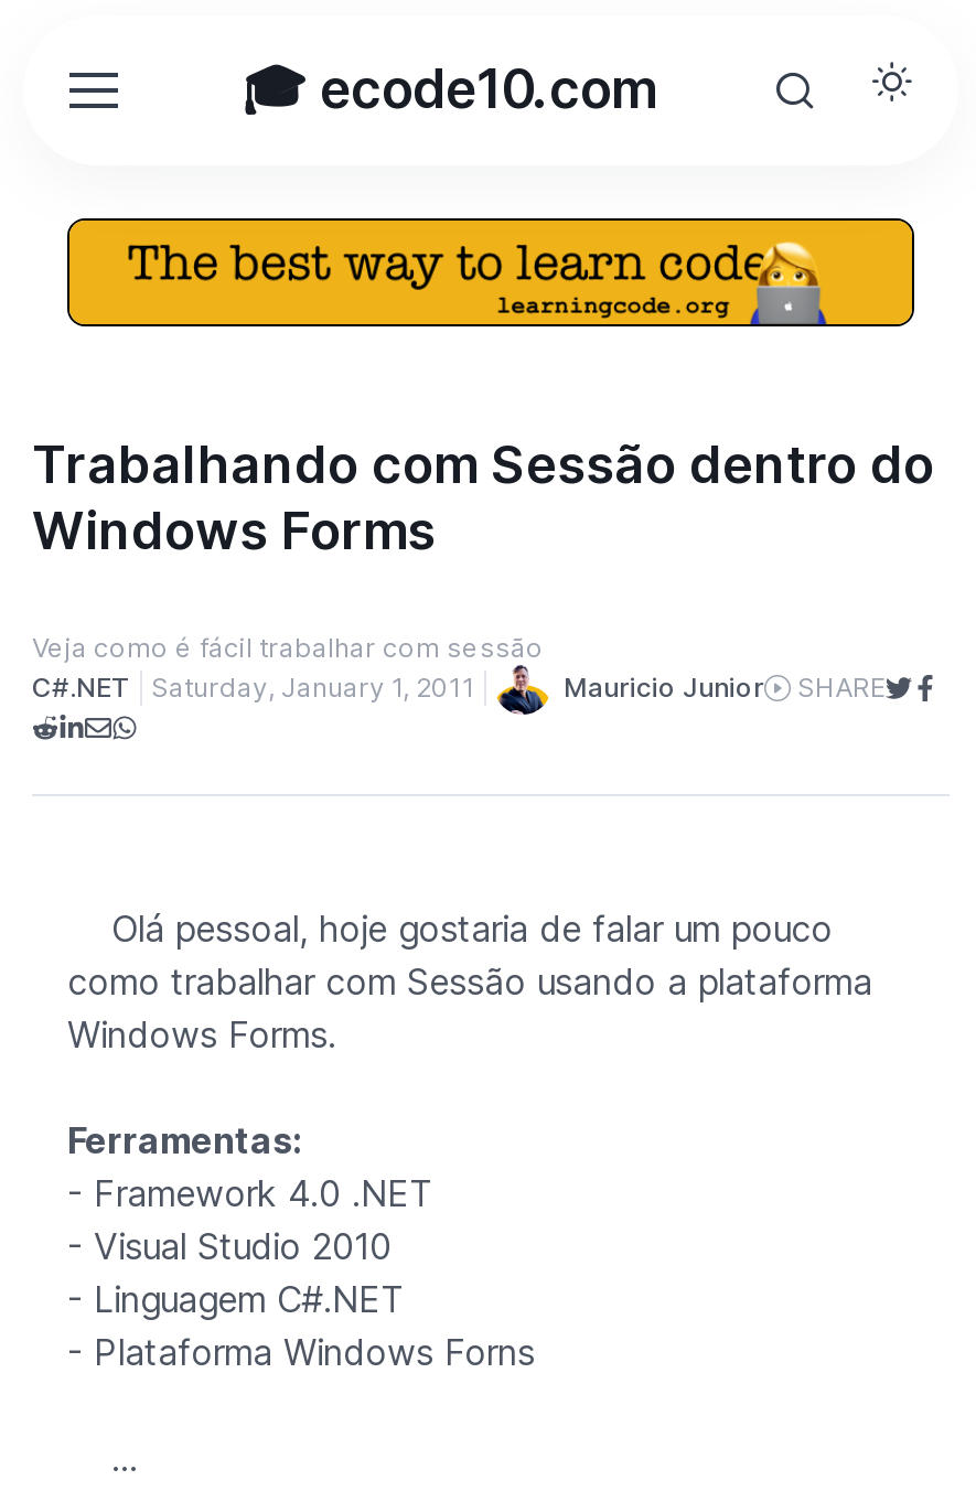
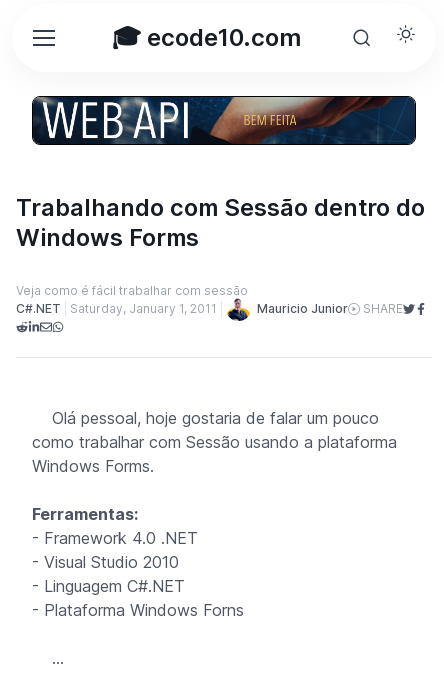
- [image]
+ [image]
